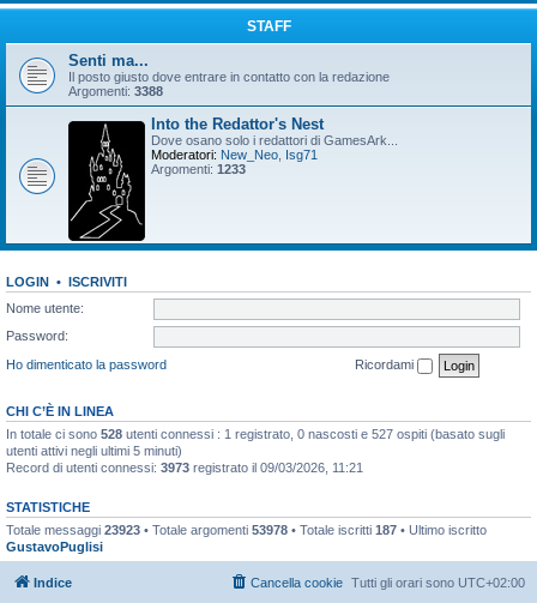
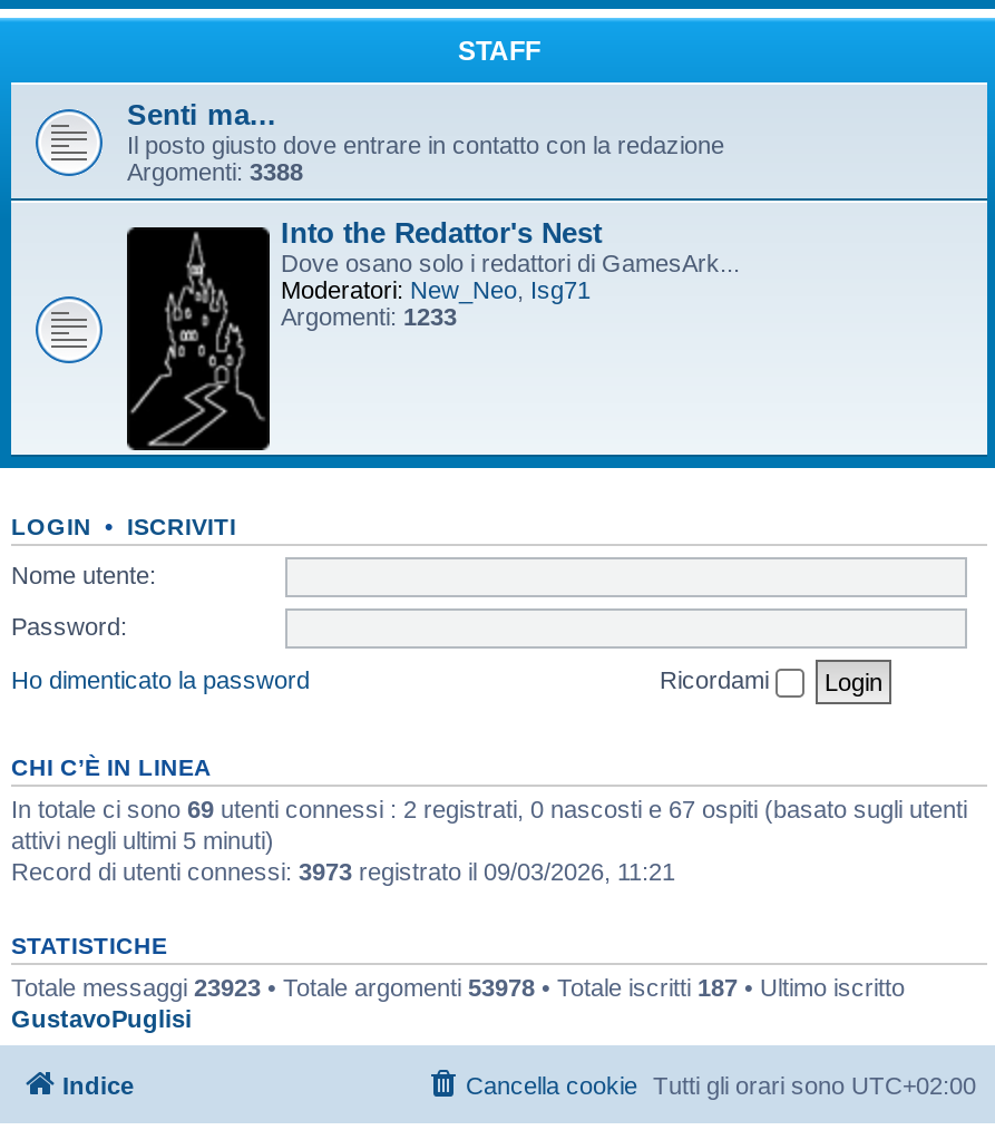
- In totale ci sono 528 utenti connessi : 1 registrato, 0 nascosti e 527 ospiti (basato sugli
- utenti attivi negli ultimi 5 minuti)
+ In totale ci sono 69 utenti connessi : 2 registrati, 0 nascosti e 67 ospiti (basato sugli utenti
+ attivi negli ultimi 5 minuti)
